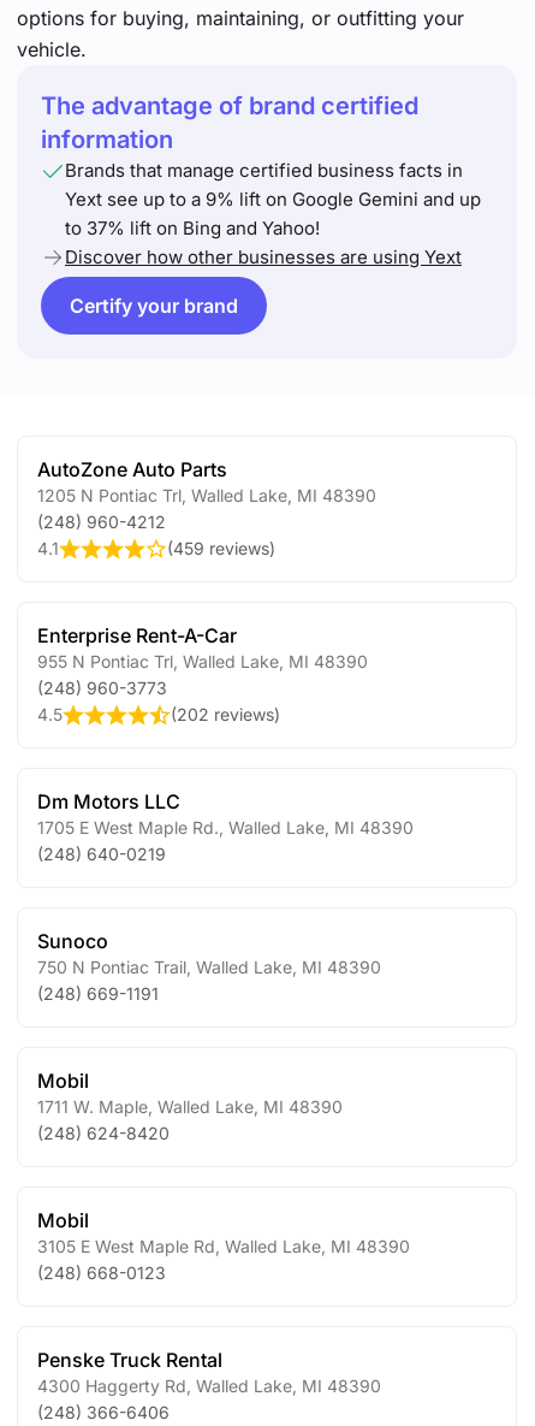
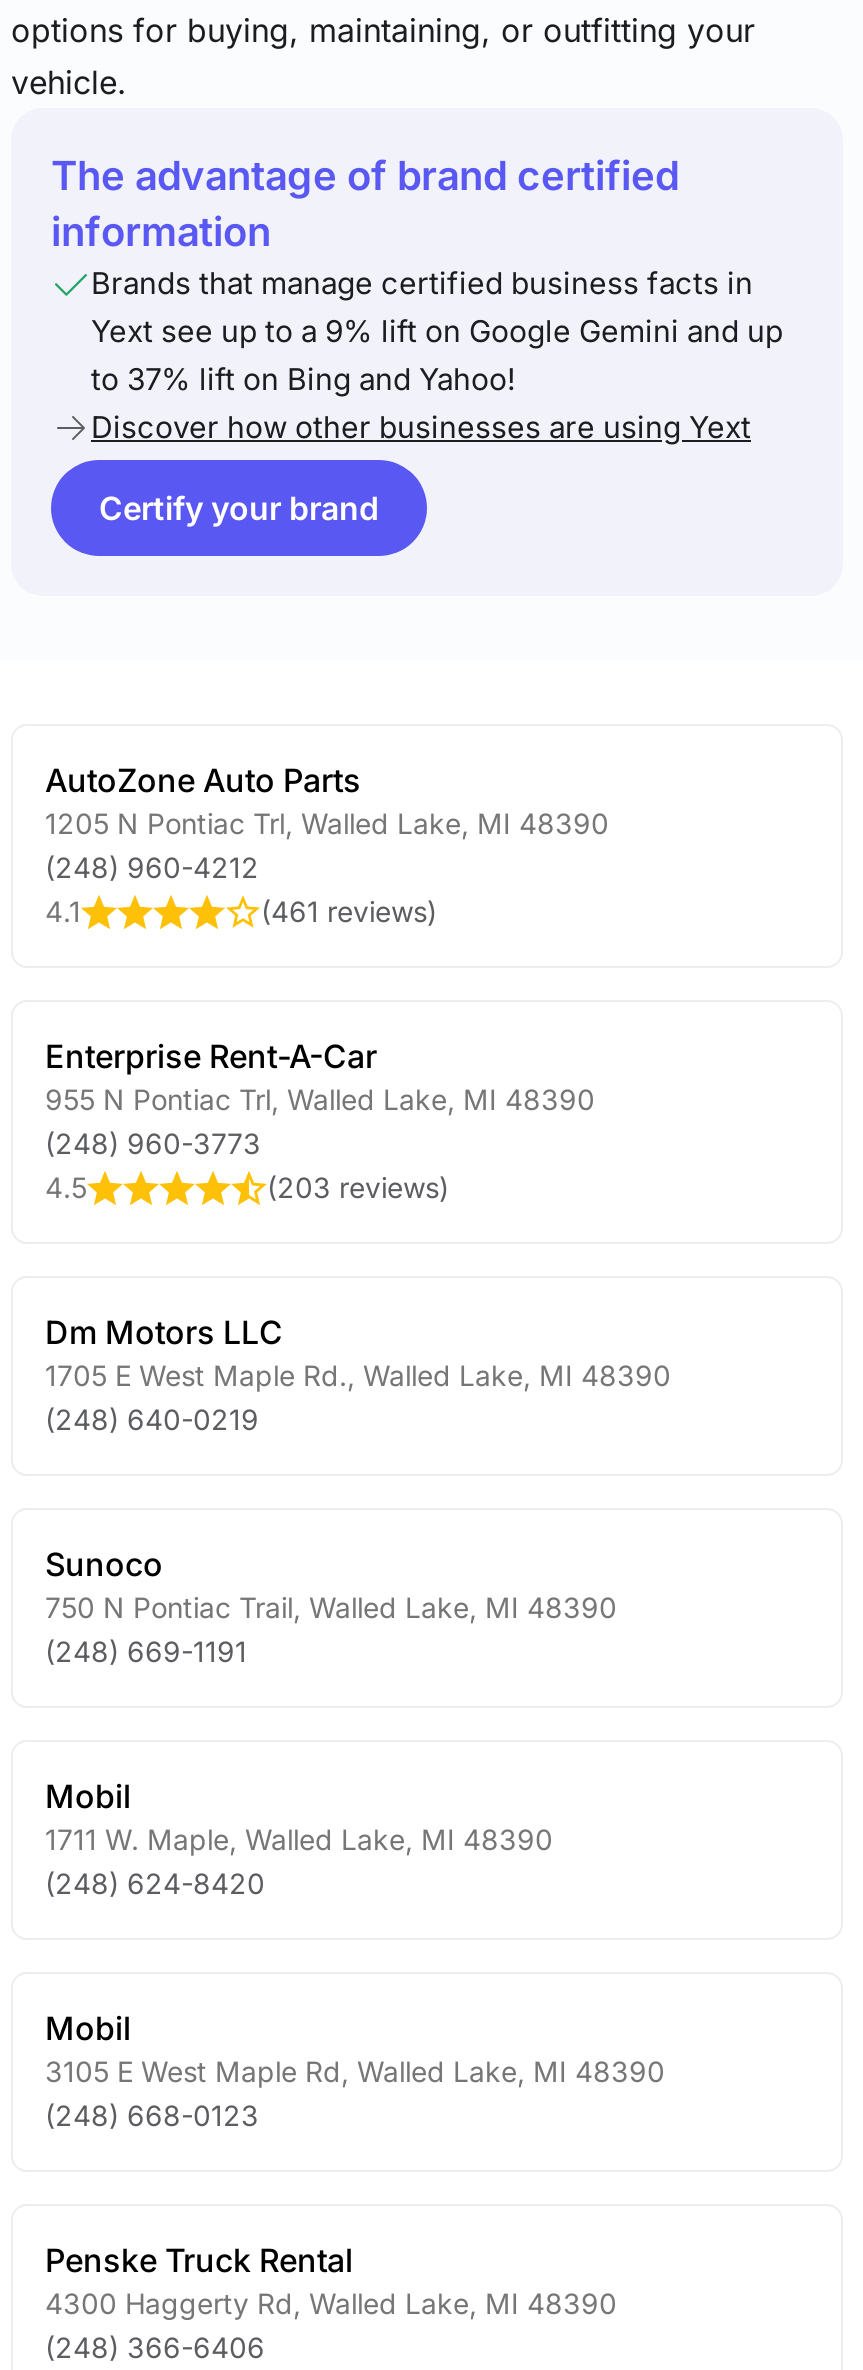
- (459 reviews)
+ (461 reviews)

- (202 reviews)
+ (203 reviews)
